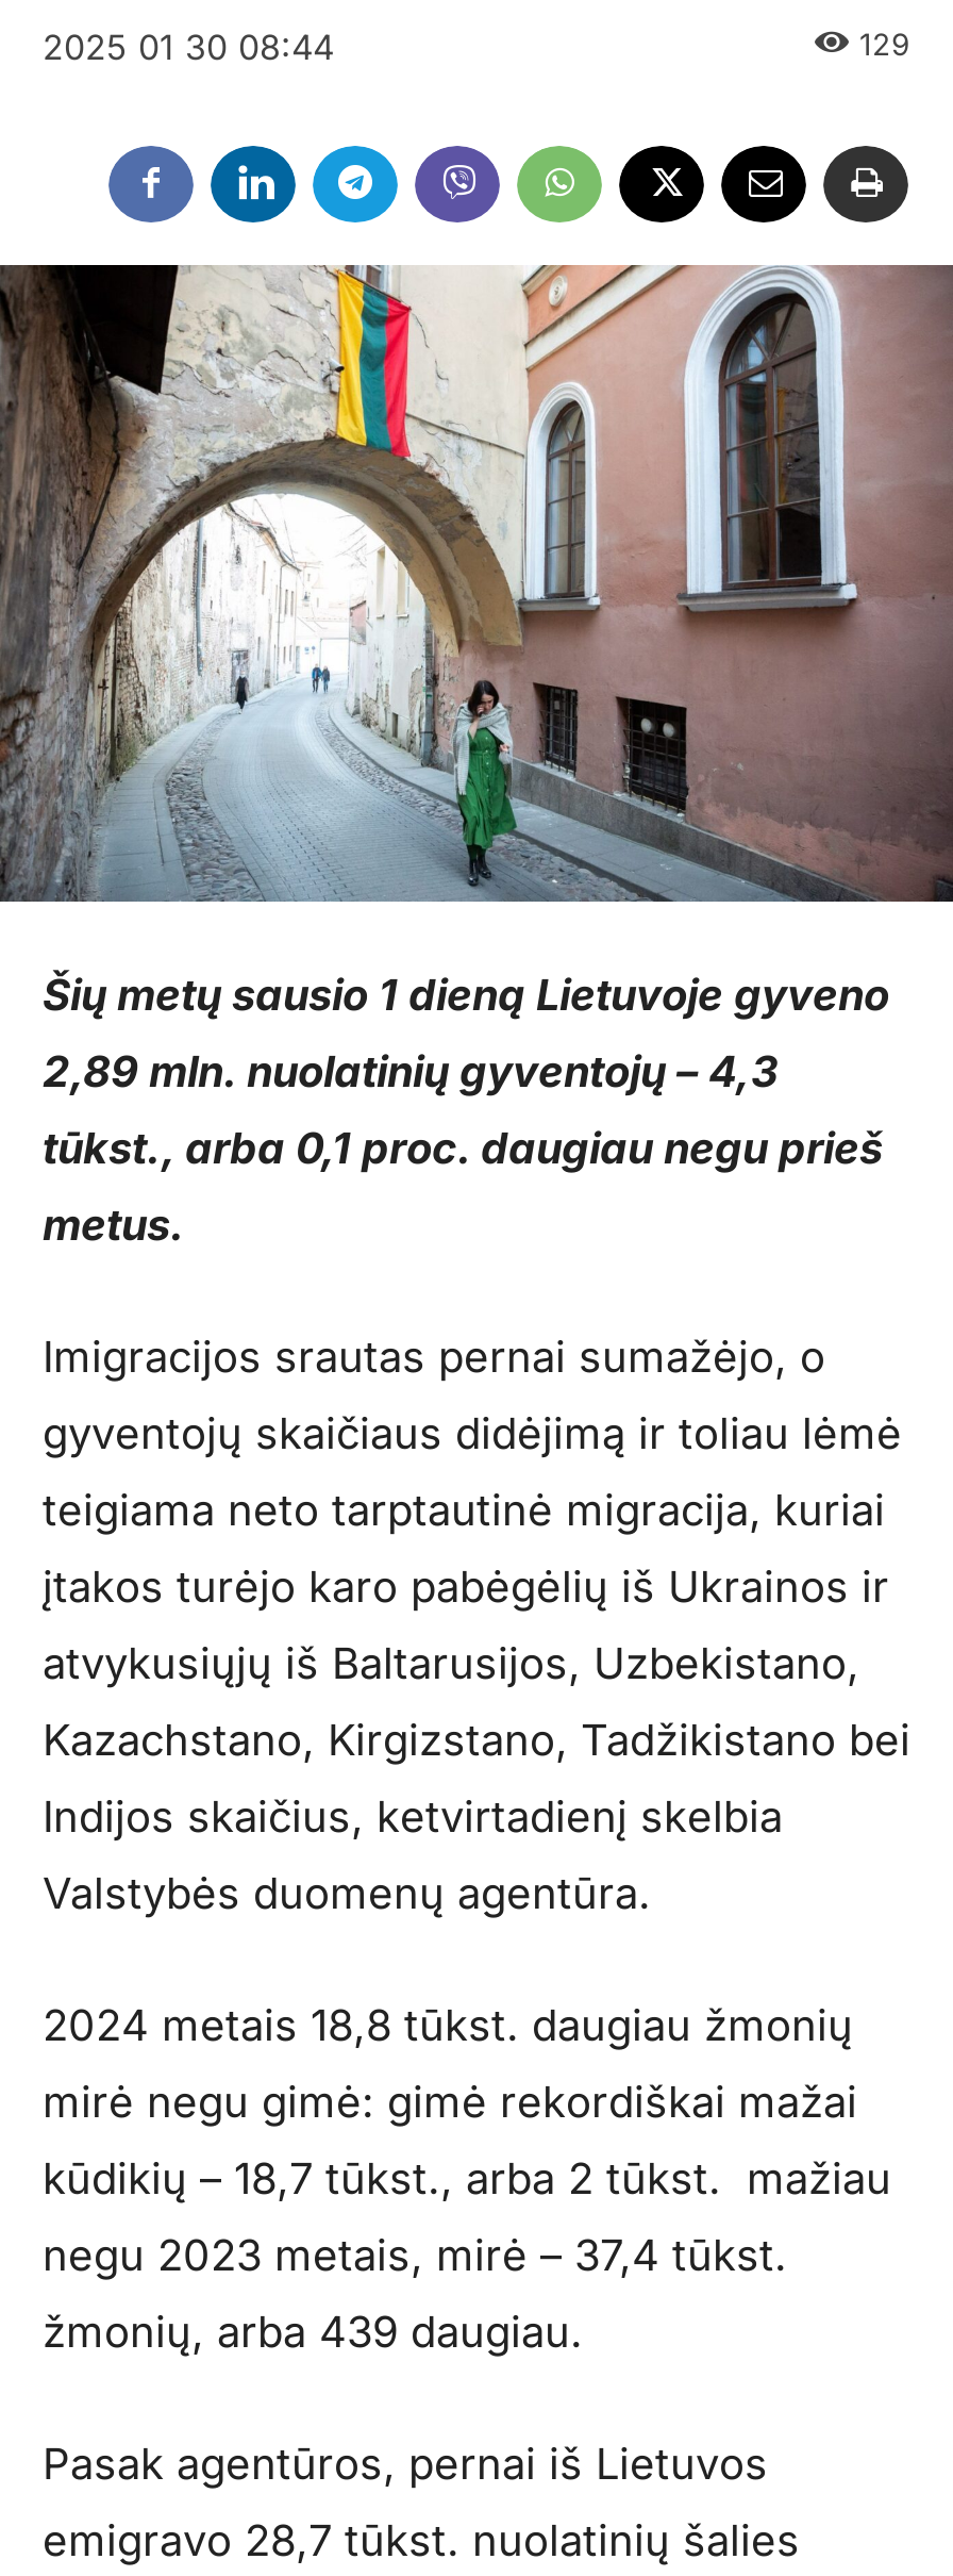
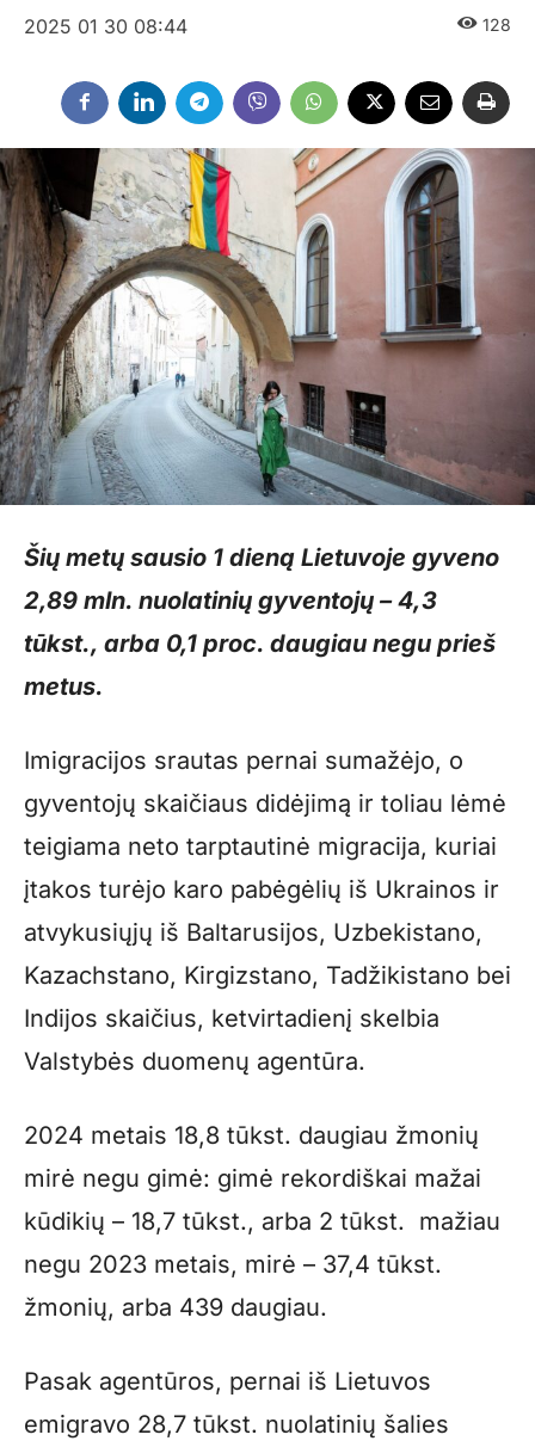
- 129
+ 128
